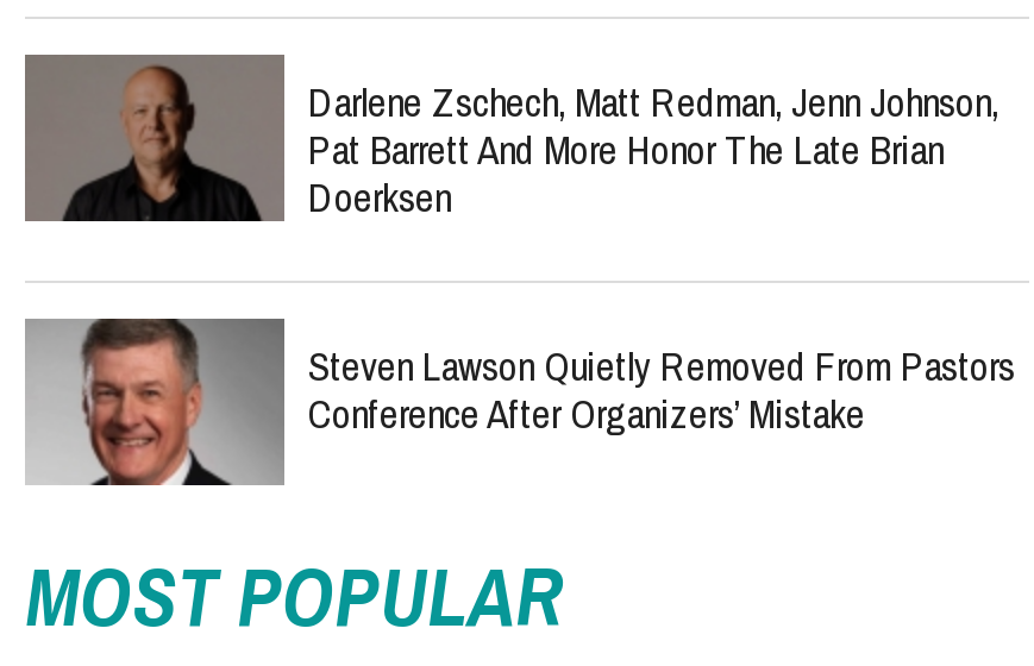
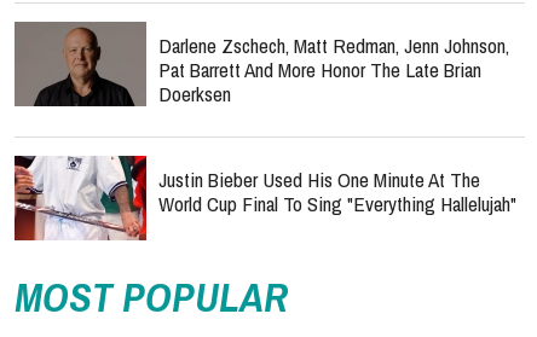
- [image]
- Steven Lawson Quietly Removed From Pastors
- Conference After Organizers’ Mistake
+ [image]
+ Justin Bieber Used His One Minute At The
+ World Cup Final To Sing "Everything Hallelujah"
